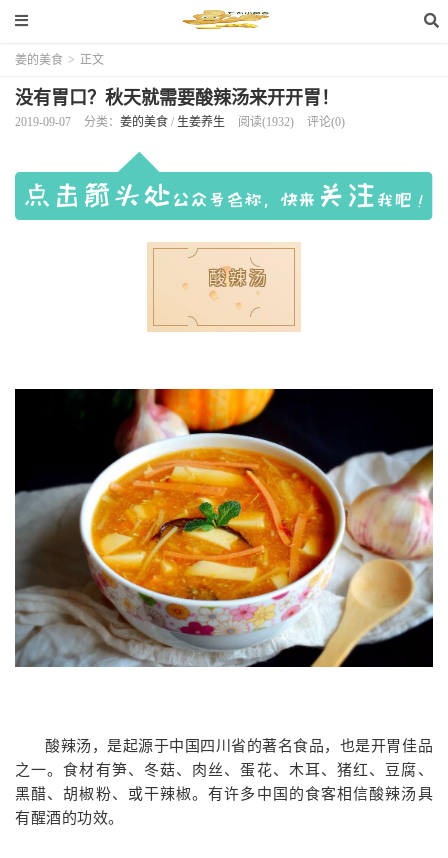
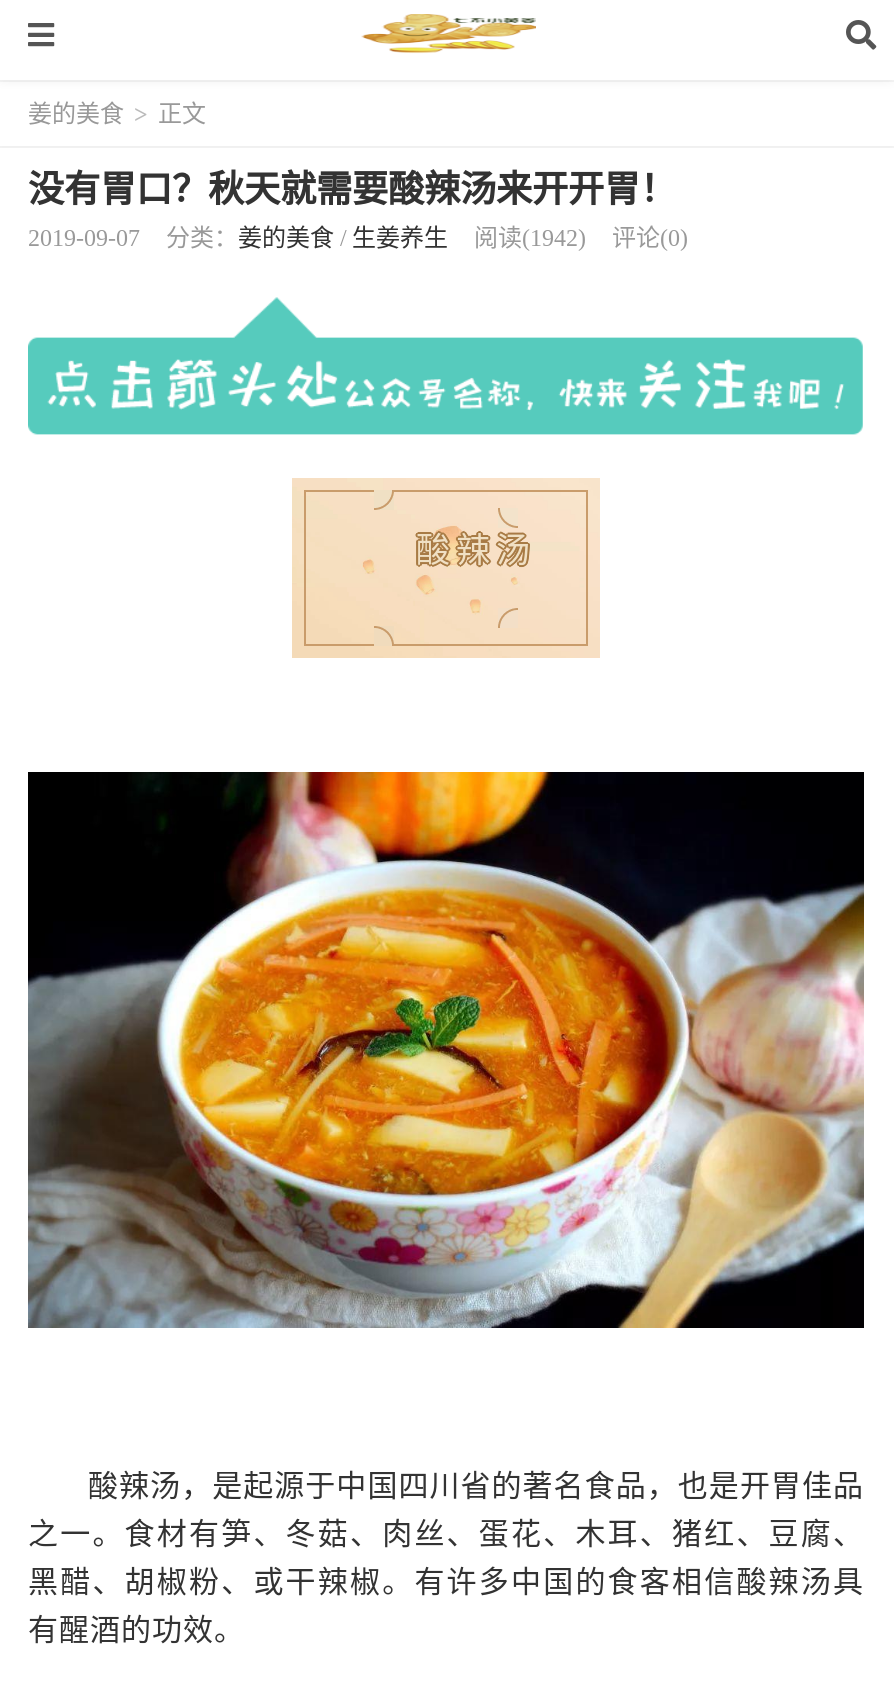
- 2019-09-07 分类：姜的美食/生姜养生 阅读(1932) 评论(0)
+ 2019-09-07 分类：姜的美食/生姜养生 阅读(1942) 评论(0)
